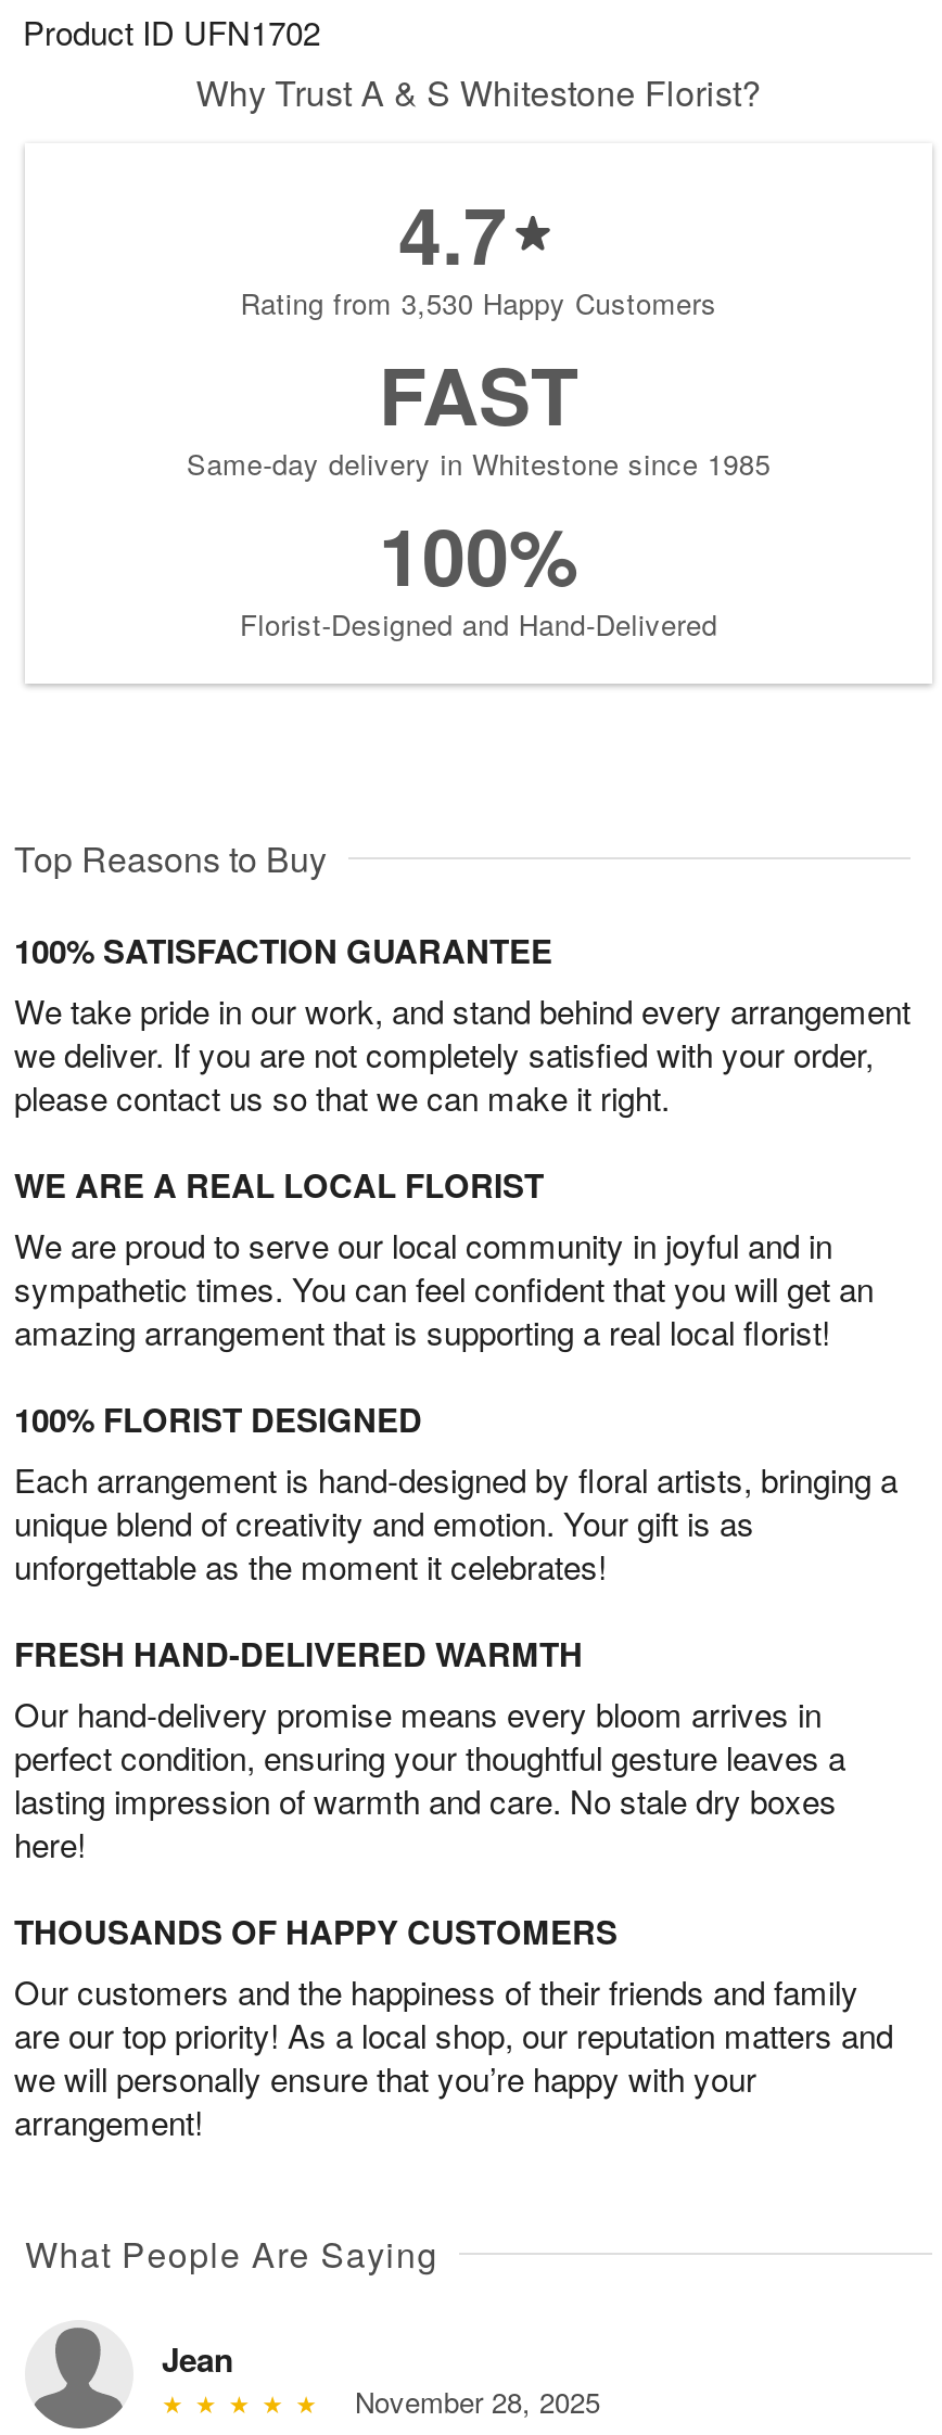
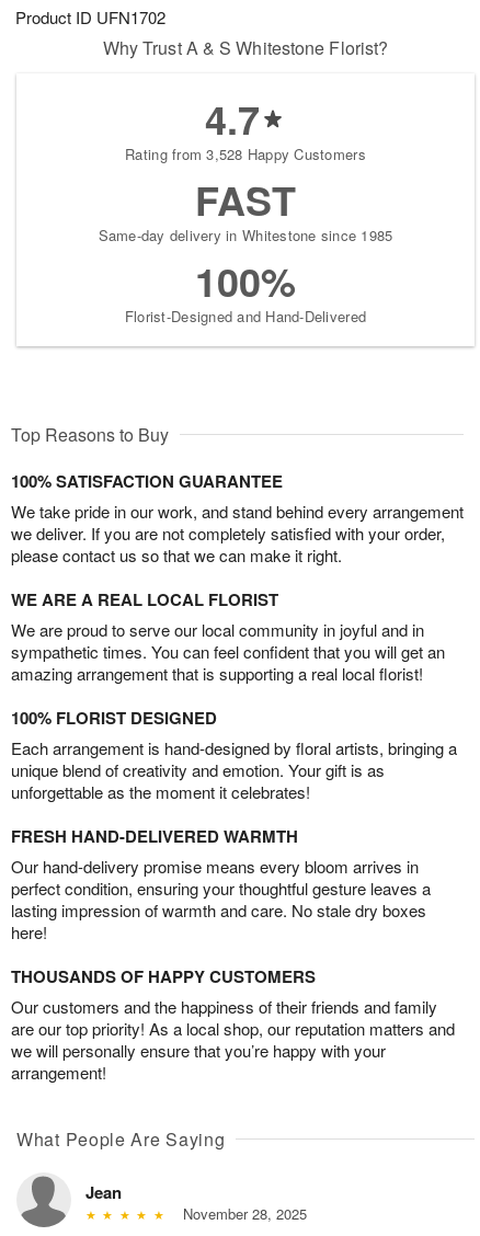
- Rating from 3,530 Happy Customers
+ Rating from 3,528 Happy Customers
